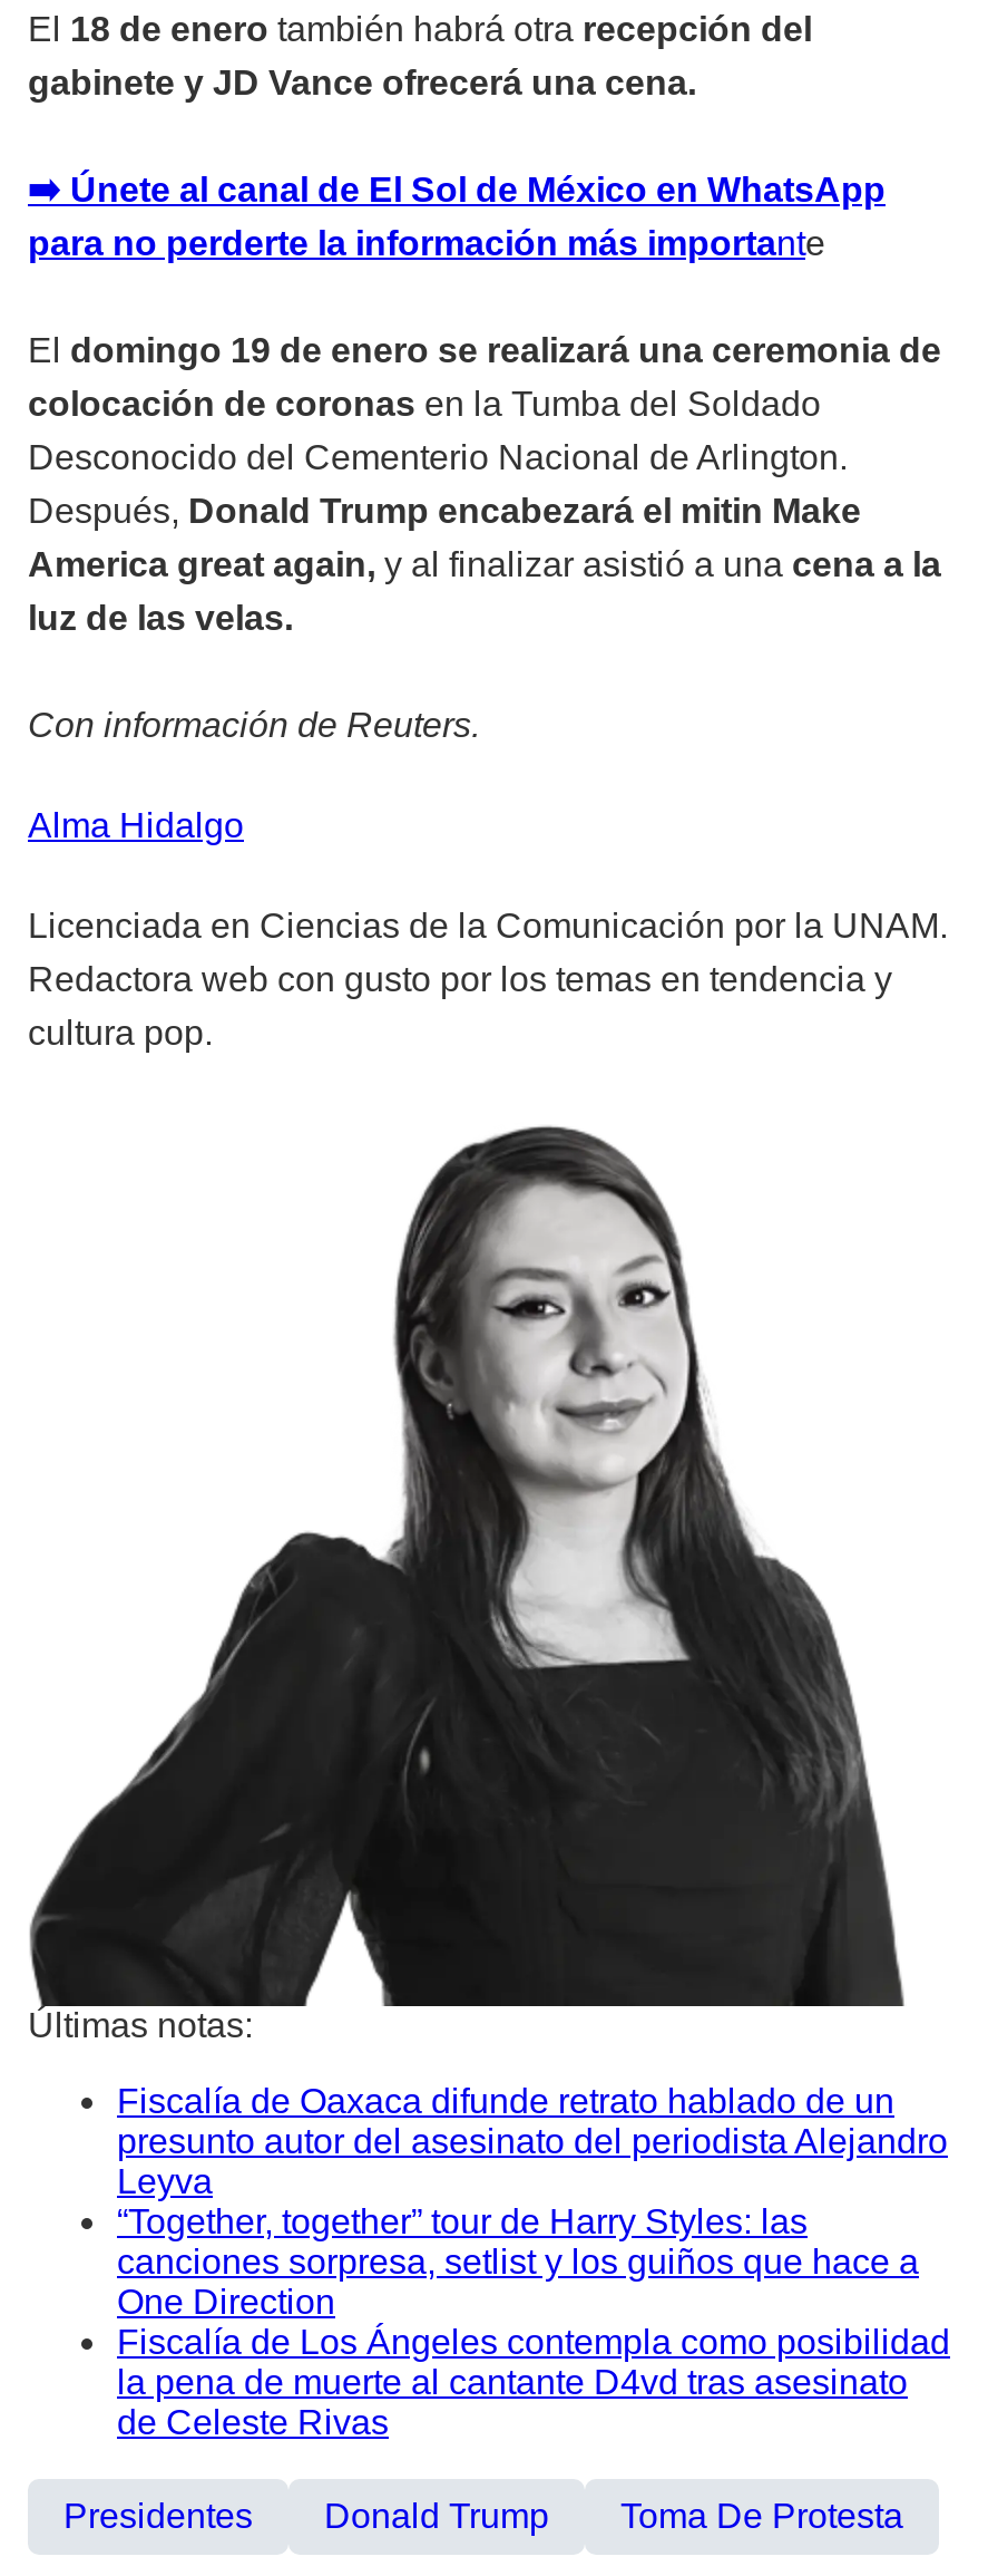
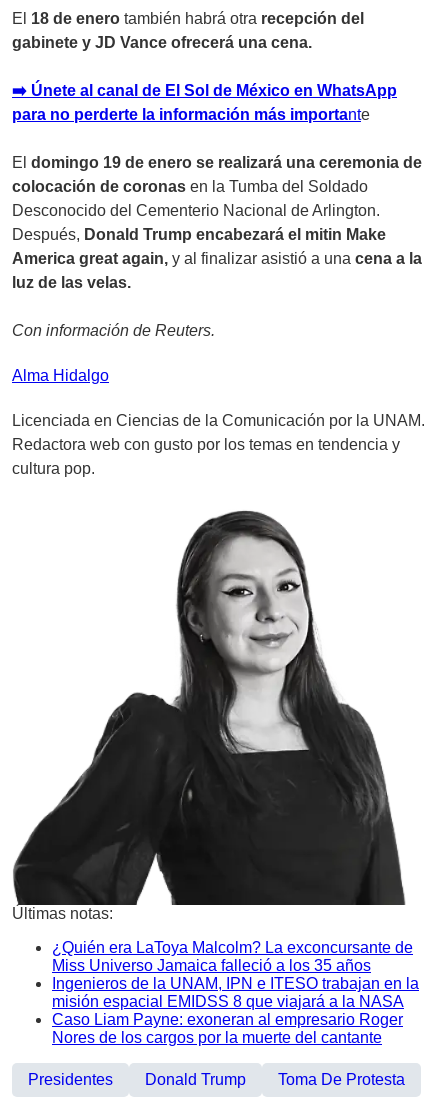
- Fiscalía de Oaxaca difunde retrato hablado de un
- presunto autor del asesinato del periodista Alejandro
- Leyva
- “Together, together” tour de Harry Styles: las
- canciones sorpresa, setlist y los guiños que hace a
- One Direction
- Fiscalía de Los Ángeles contempla como posibilidad
- la pena de muerte al cantante D4vd tras asesinato
- de Celeste Rivas
+ ¿Quién era LaToya Malcolm? La exconcursante de
+ Miss Universo Jamaica falleció a los 35 años
+ Ingenieros de la UNAM, IPN e ITESO trabajan en la
+ misión espacial EMIDSS 8 que viajará a la NASA
+ Caso Liam Payne: exoneran al empresario Roger
+ Nores de los cargos por la muerte del cantante
